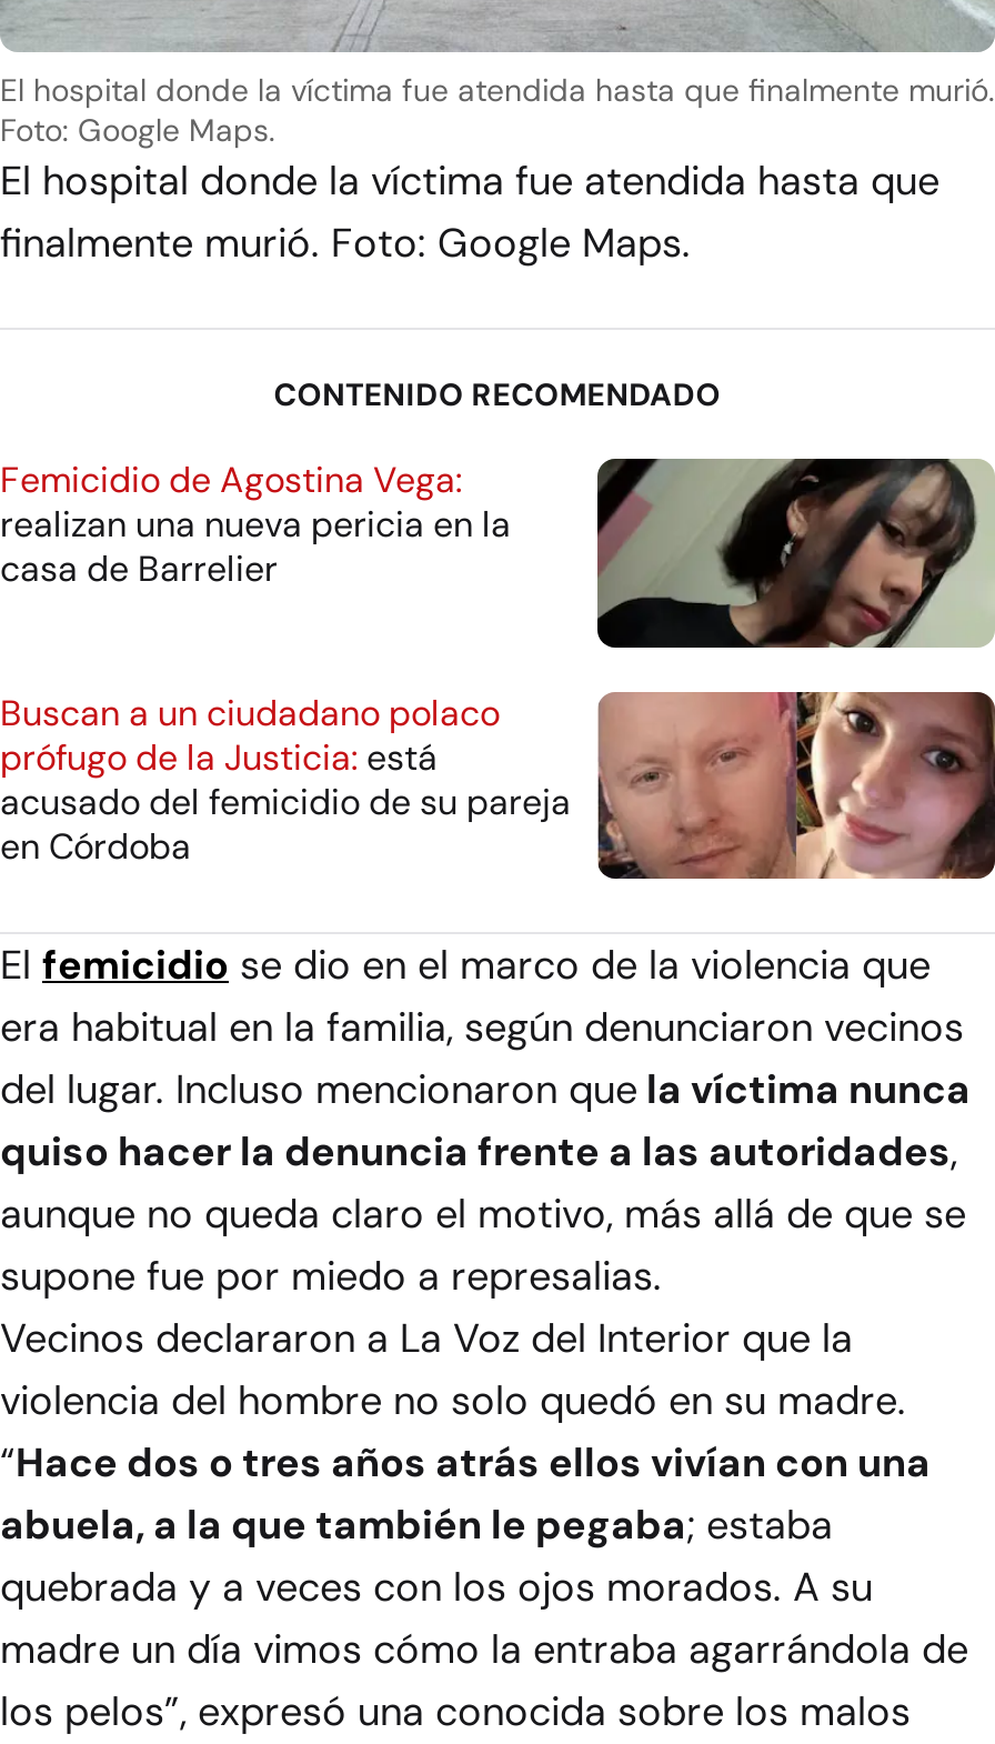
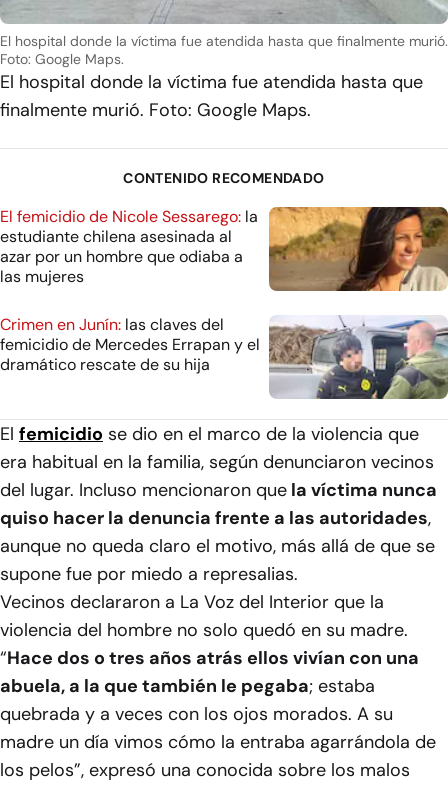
- Femicidio de Agostina Vega:
- realizan una nueva pericia en la
- casa de Barrelier
+ El femicidio de Nicole Sessarego: la
+ estudiante chilena asesinada al
+ azar por un hombre que odiaba a
+ las mujeres

- [image]
- Buscan a un ciudadano polaco
- prófugo de la Justicia: está
- acusado del femicidio de su pareja
- en Córdoba
+ [image]
+ Crimen en Junín: las claves del
+ femicidio de Mercedes Errapan y el
+ dramático rescate de su hija

- [image]
+ [image]
